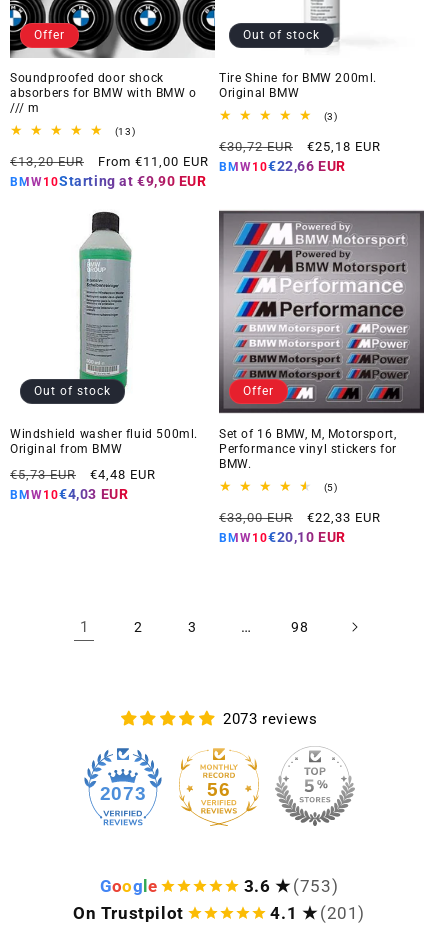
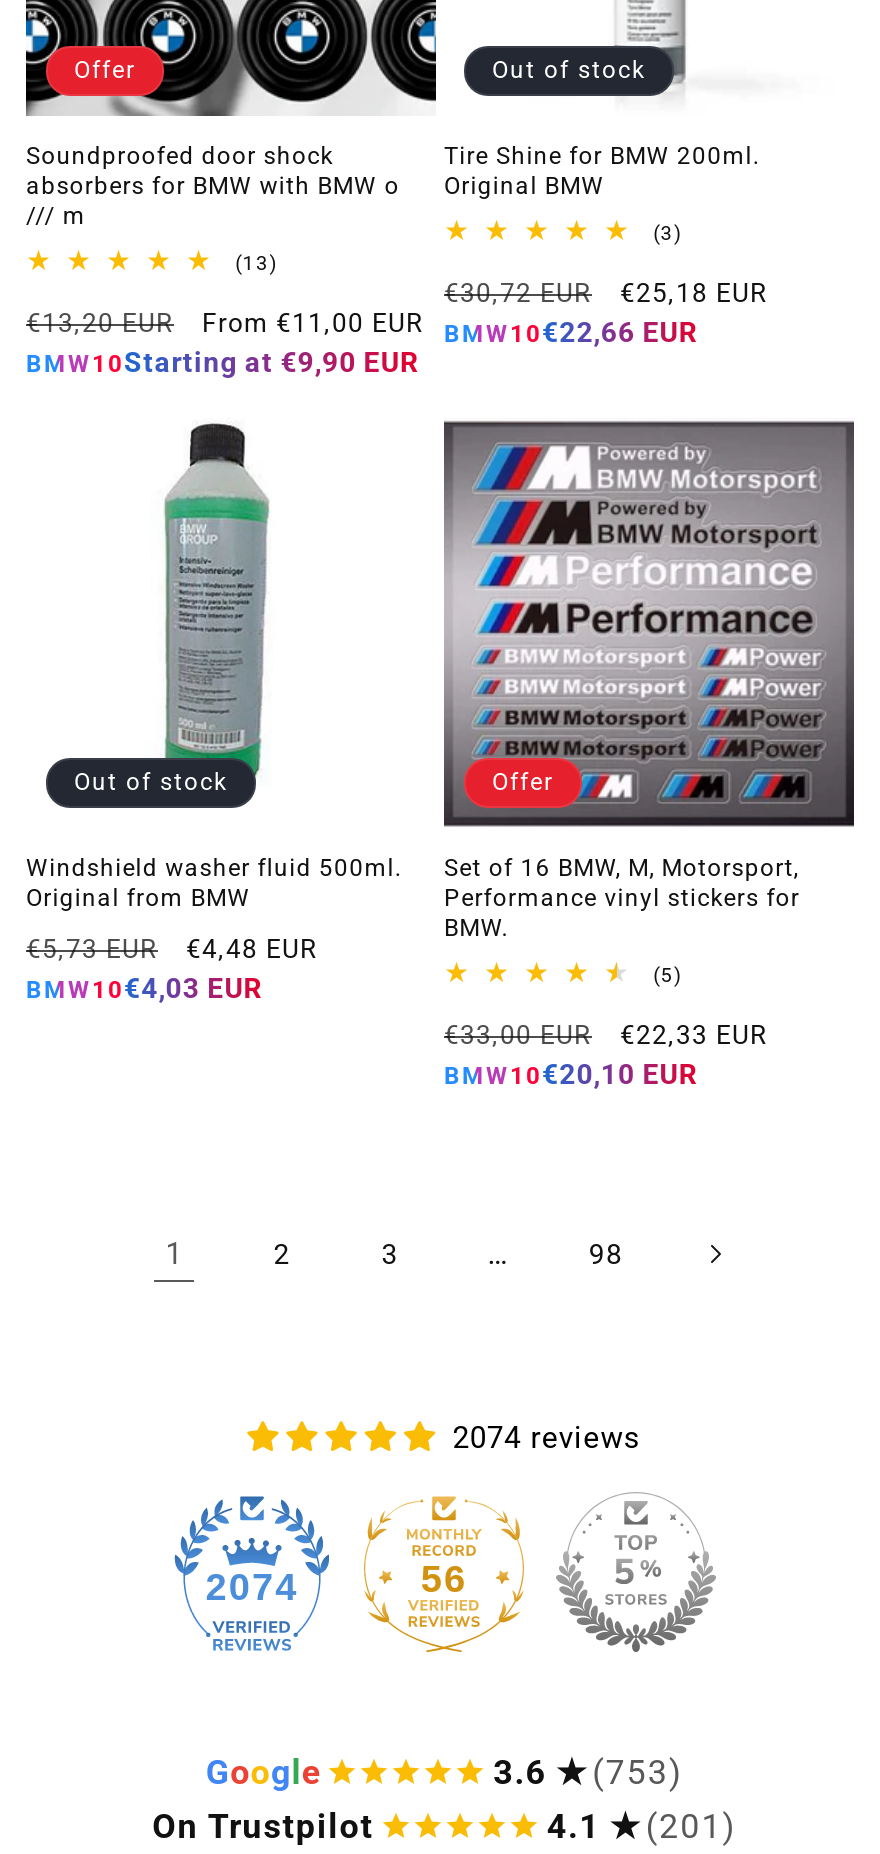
- 2073 reviews
+ 2074 reviews

- 2073
+ 2074
